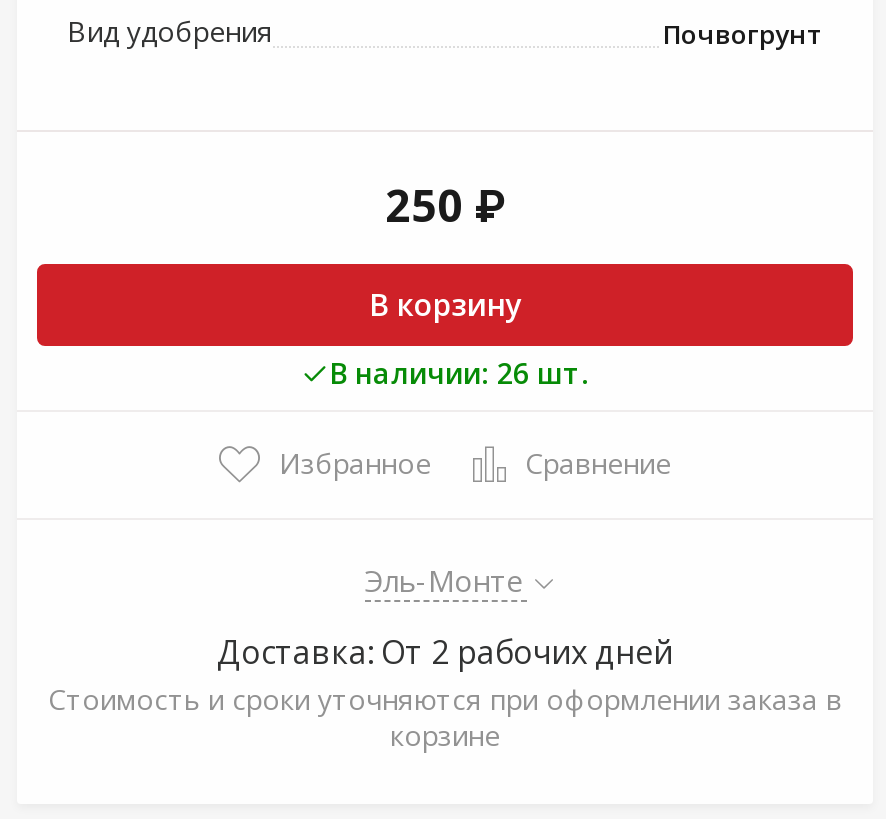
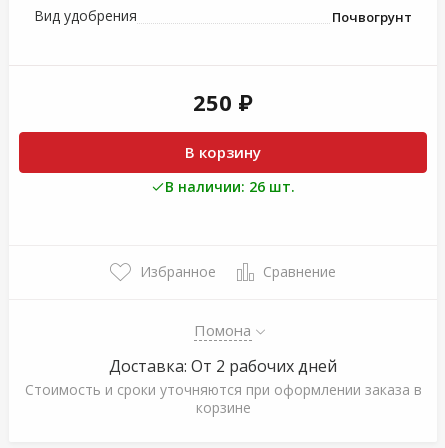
- Эль-Монте
+ Помона
